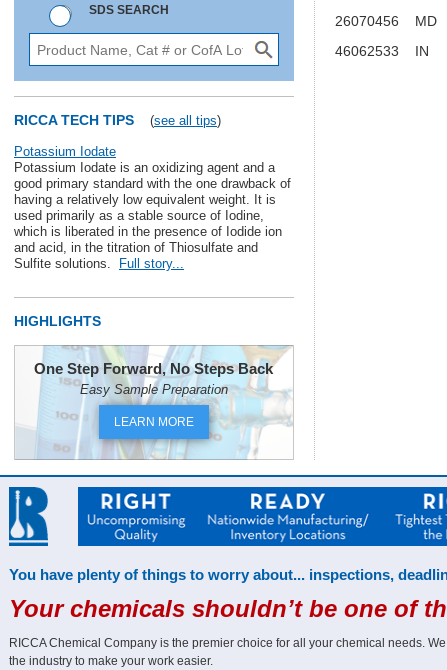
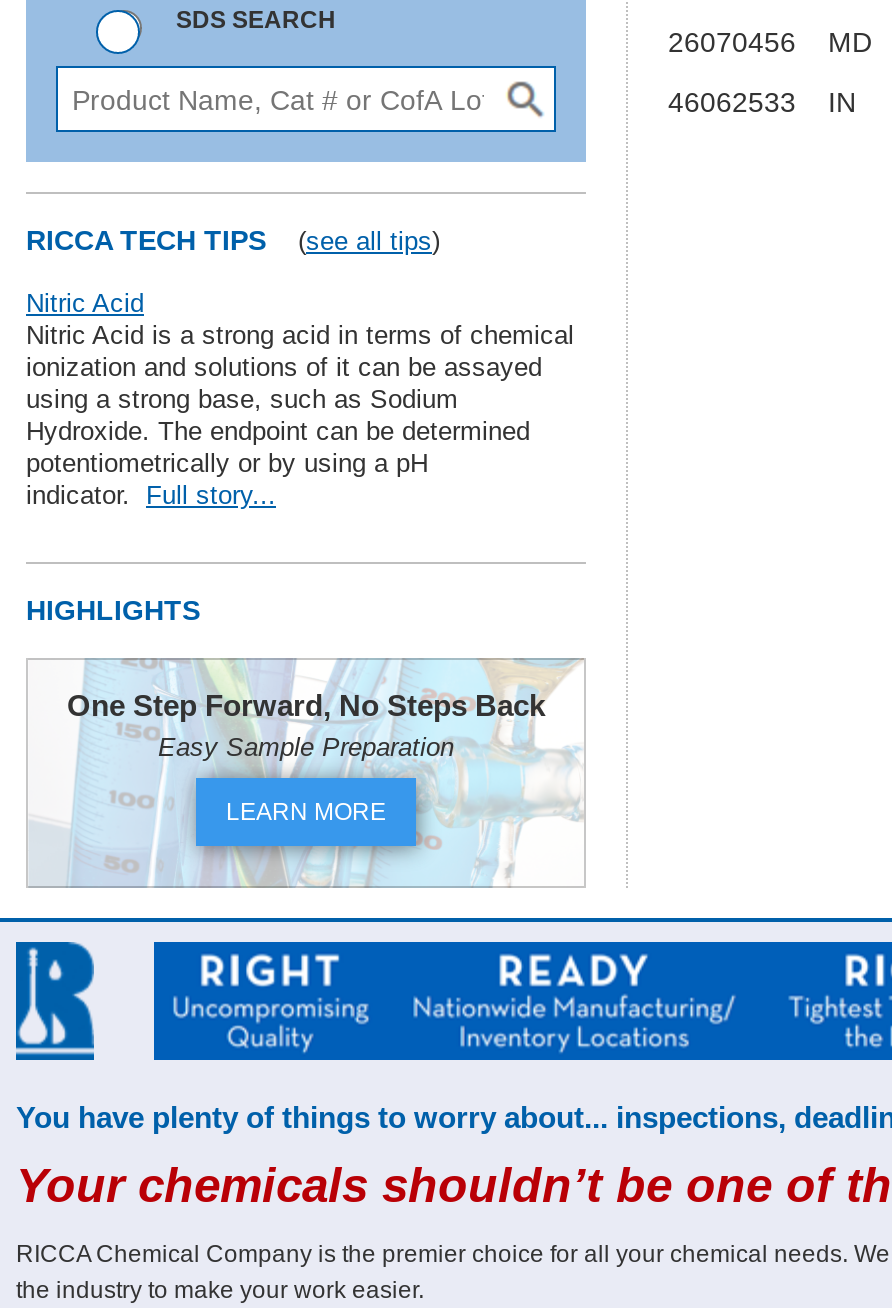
- Potassium Iodate
- Potassium Iodate is an oxidizing agent and a
- good primary standard with the one drawback of
- having a relatively low equivalent weight. It is
- used primarily as a stable source of Iodine,
- which is liberated in the presence of Iodide ion
- and acid, in the titration of Thiosulfate and
- Sulfite solutions. Full story...
+ Nitric Acid
+ Nitric Acid is a strong acid in terms of chemical
+ ionization and solutions of it can be assayed
+ using a strong base, such as Sodium
+ Hydroxide. The endpoint can be determined
+ potentiometrically or by using a pH
+ indicator. Full story...
